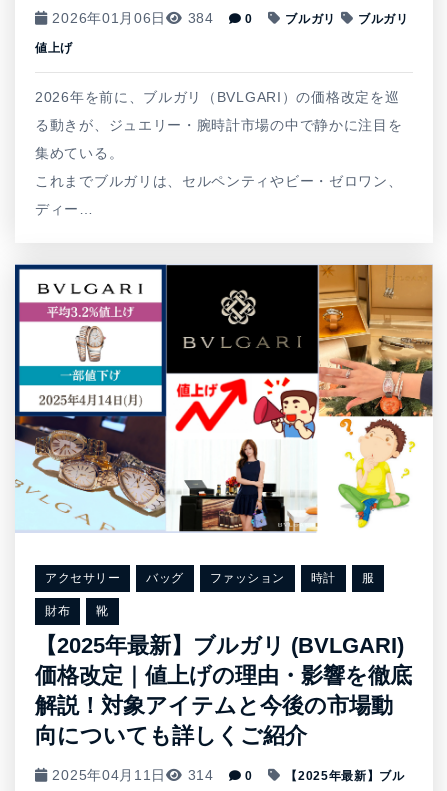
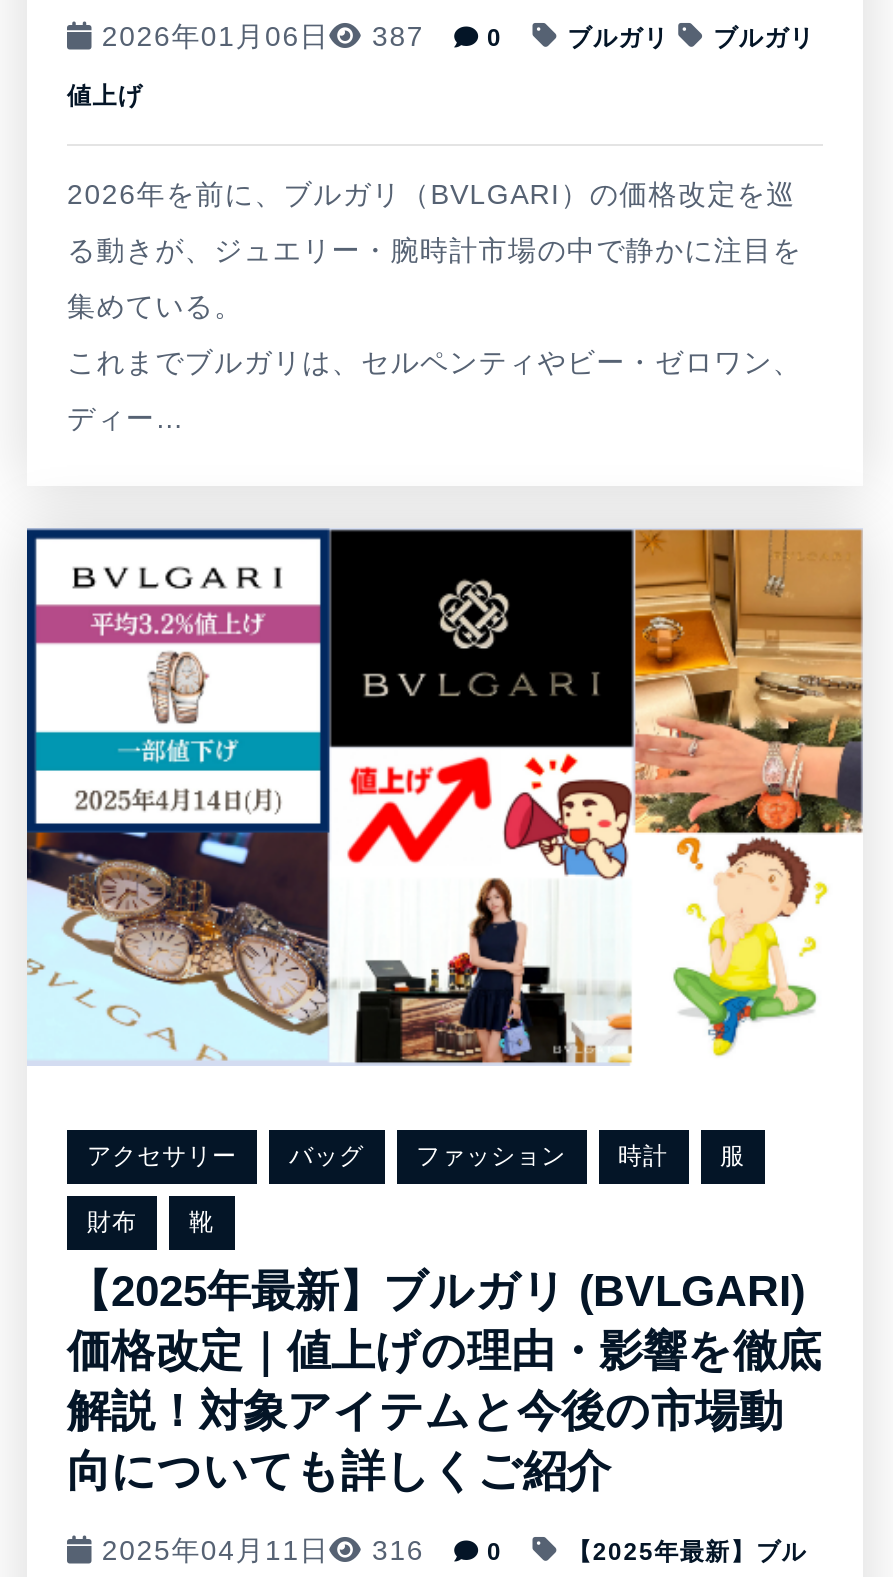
- 2026年01月06日 384 0
+ 2026年01月06日 387 0

- 2025年04月11日 314 0
+ 2025年04月11日 316 0
